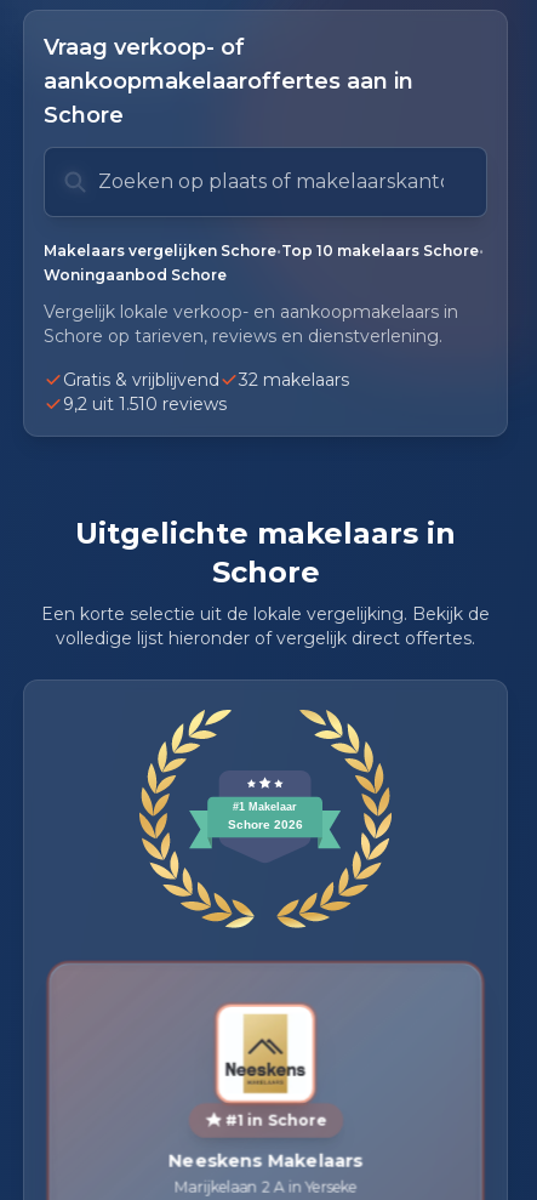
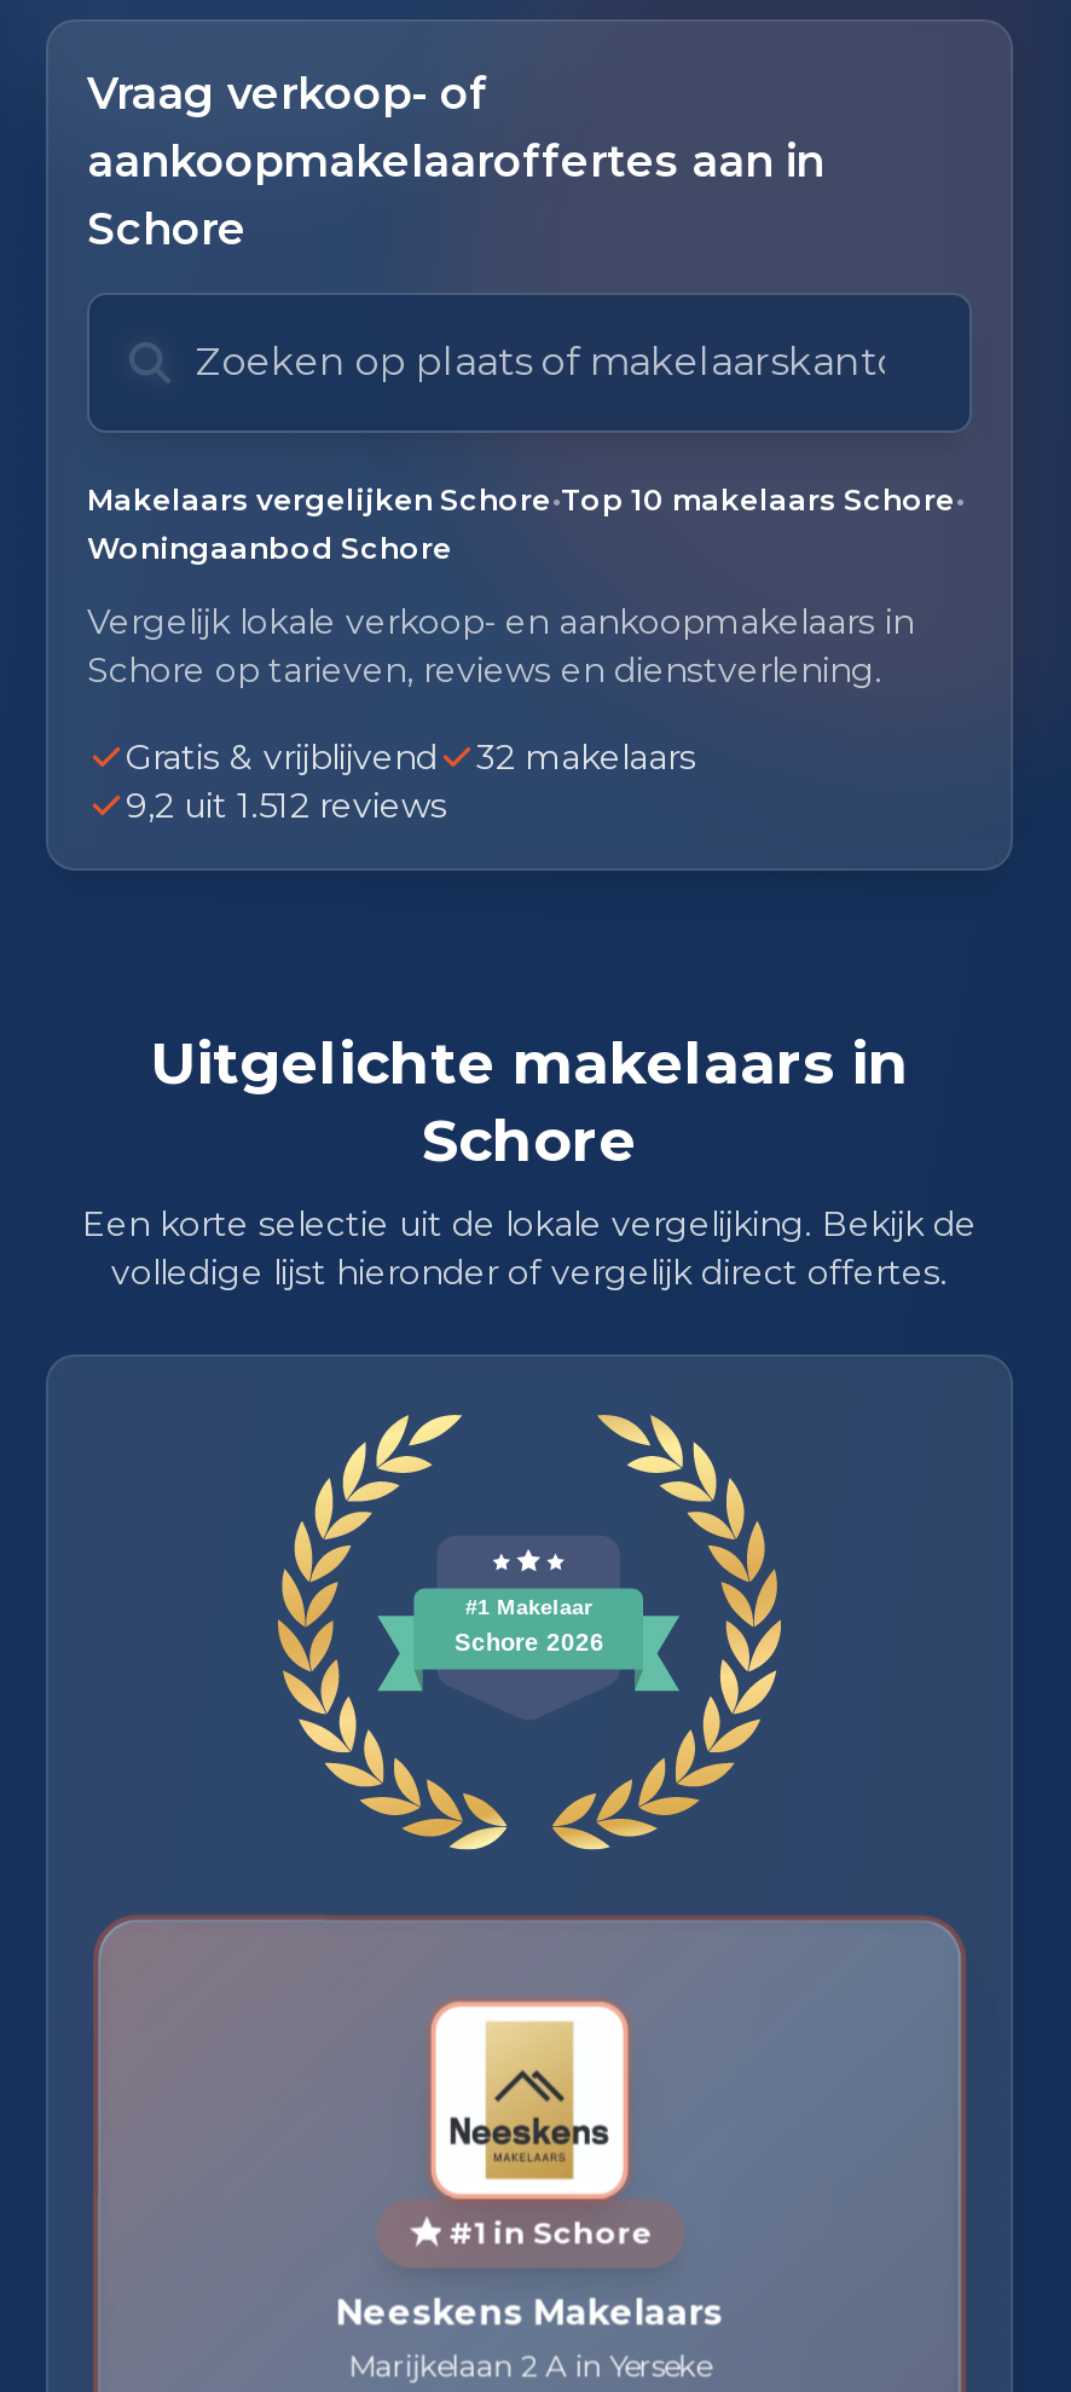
- 9,2 uit 1.510 reviews
+ 9,2 uit 1.512 reviews
